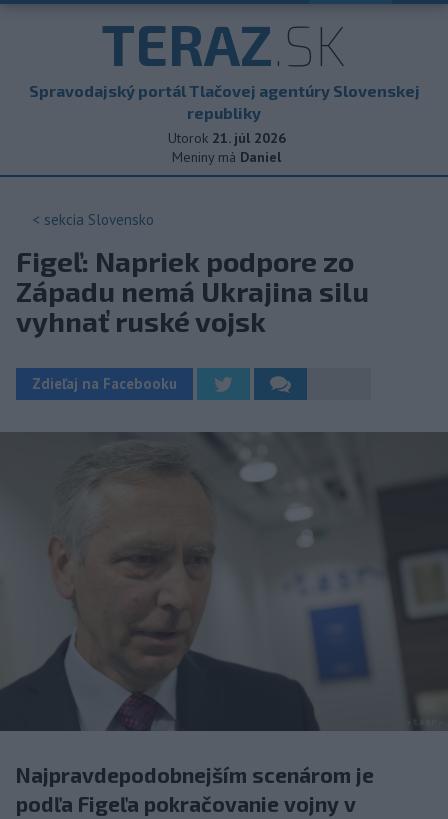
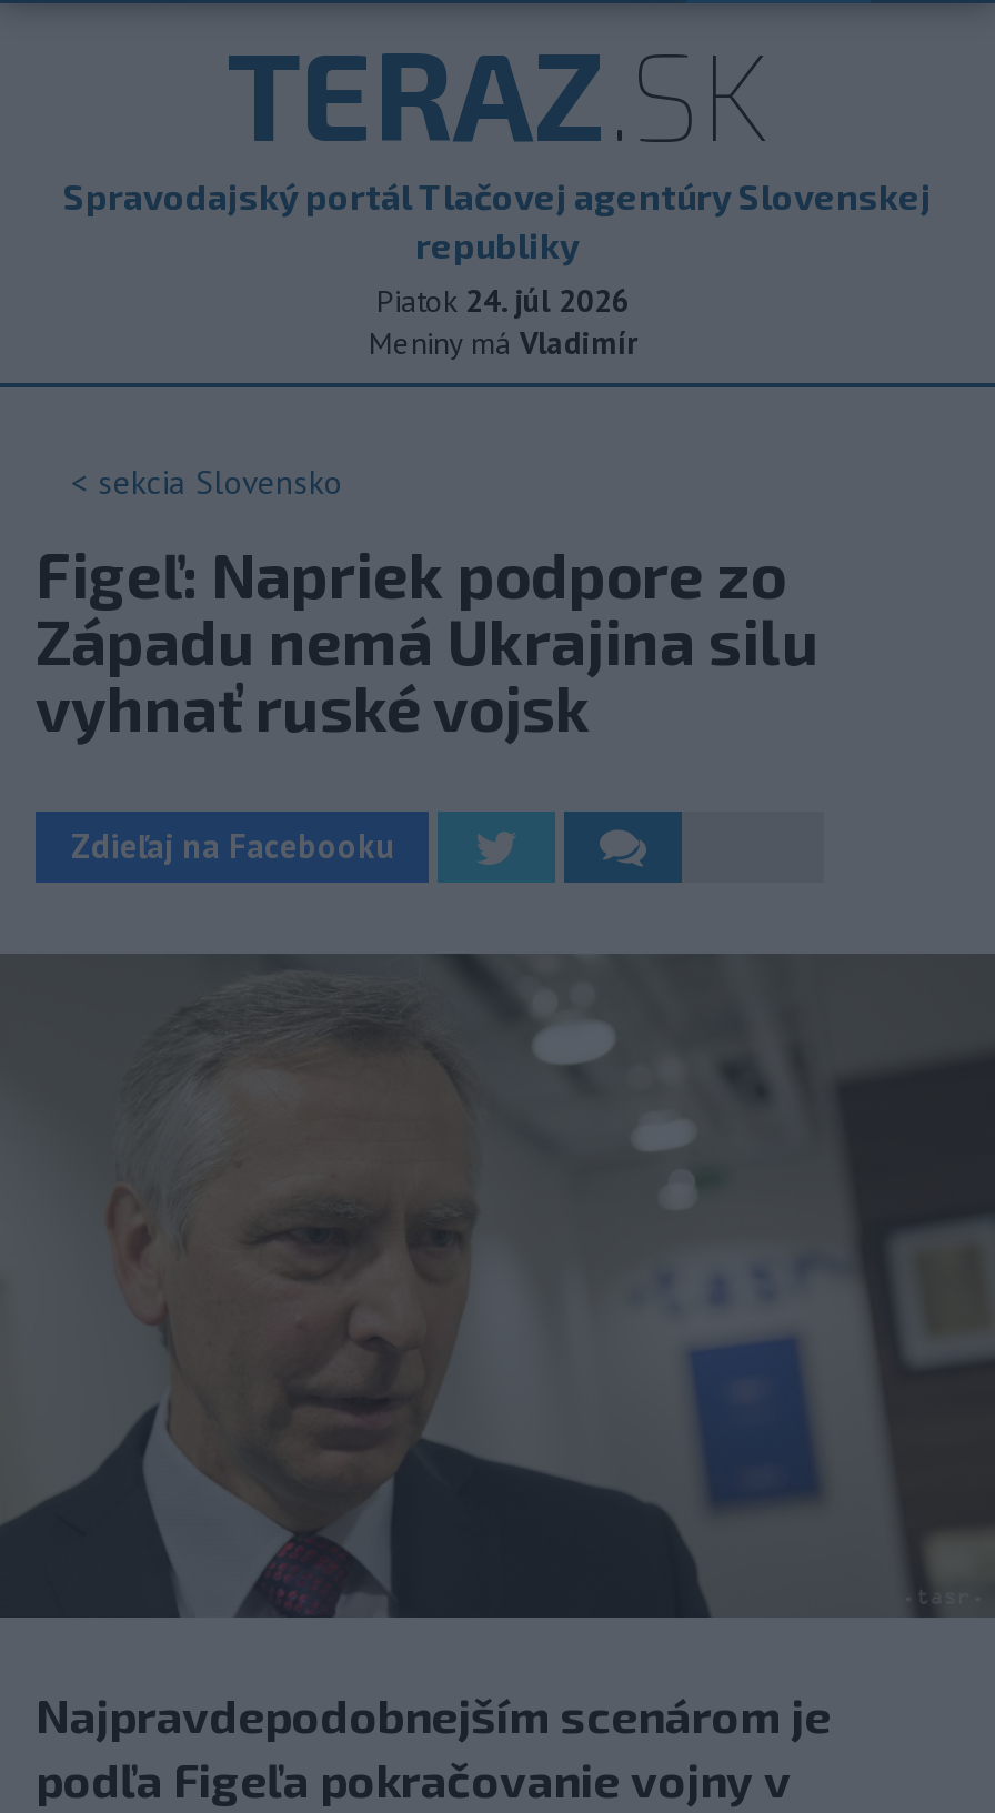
- Utorok 21. júl 2026
+ Piatok 24. júl 2026

- Meniny má Daniel
+ Meniny má Vladimír
